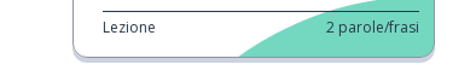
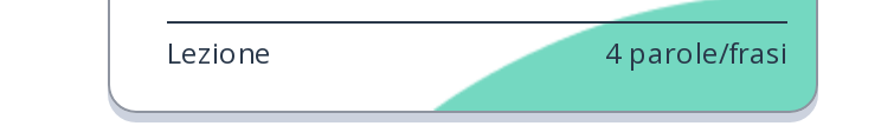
- 2 parole/frasi
+ 4 parole/frasi
